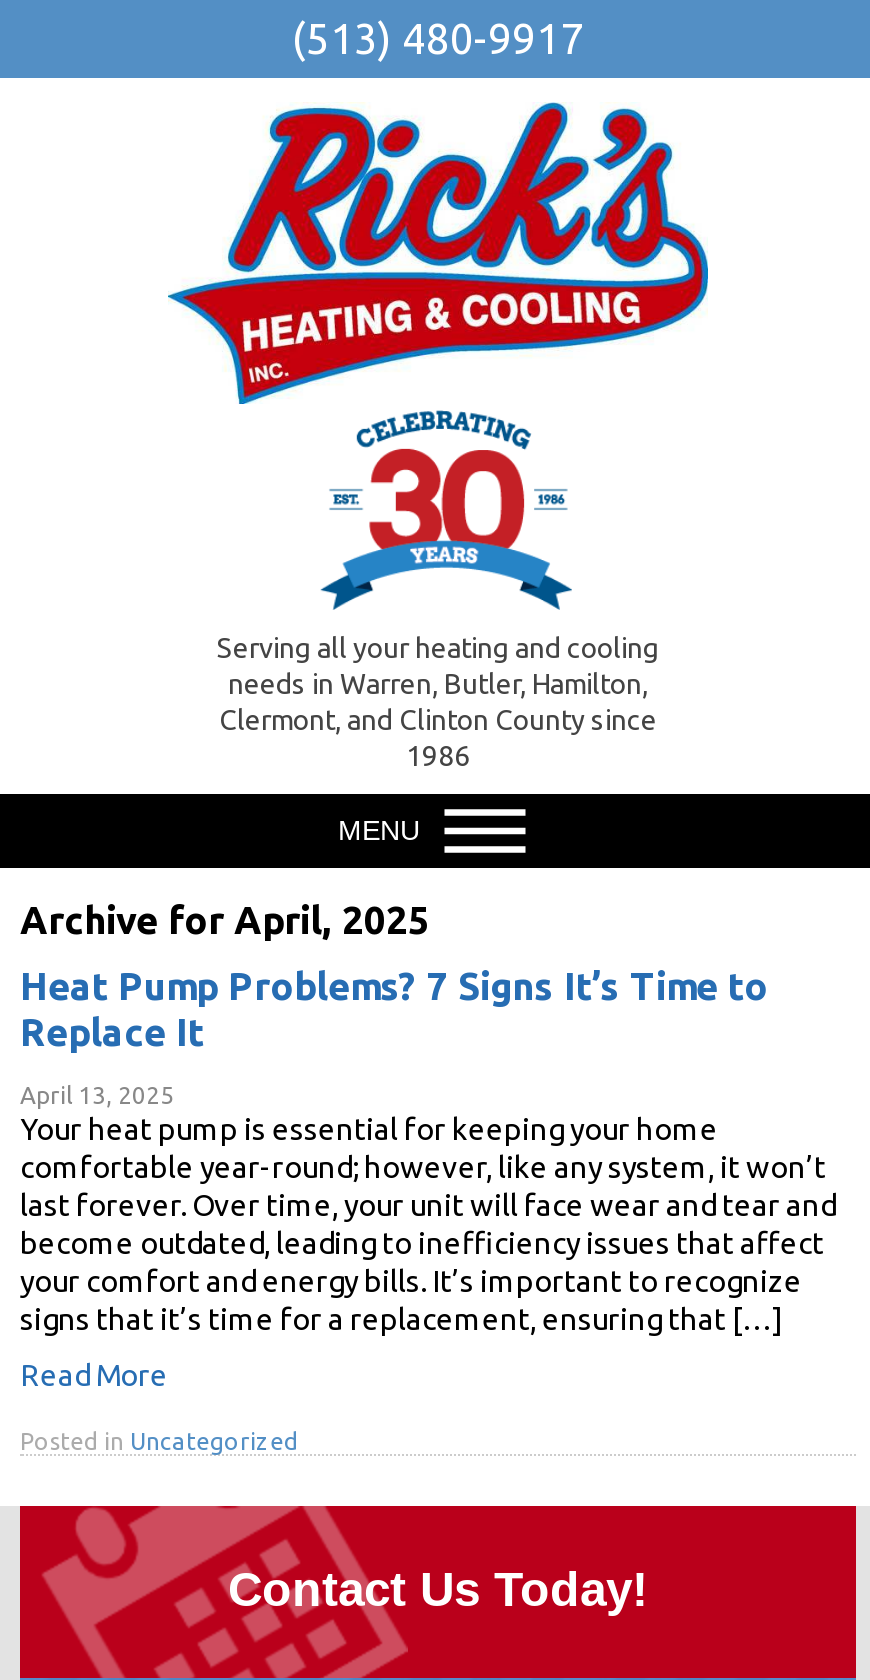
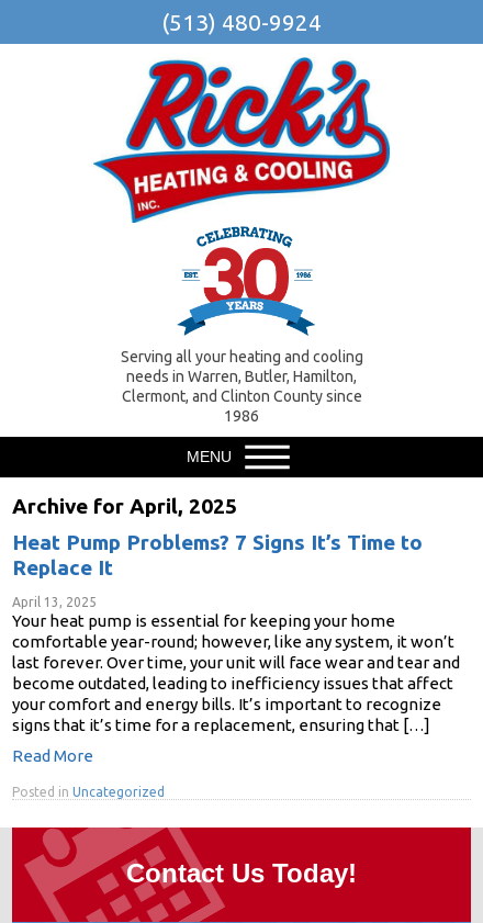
- (513) 480-9917
+ (513) 480-9924
